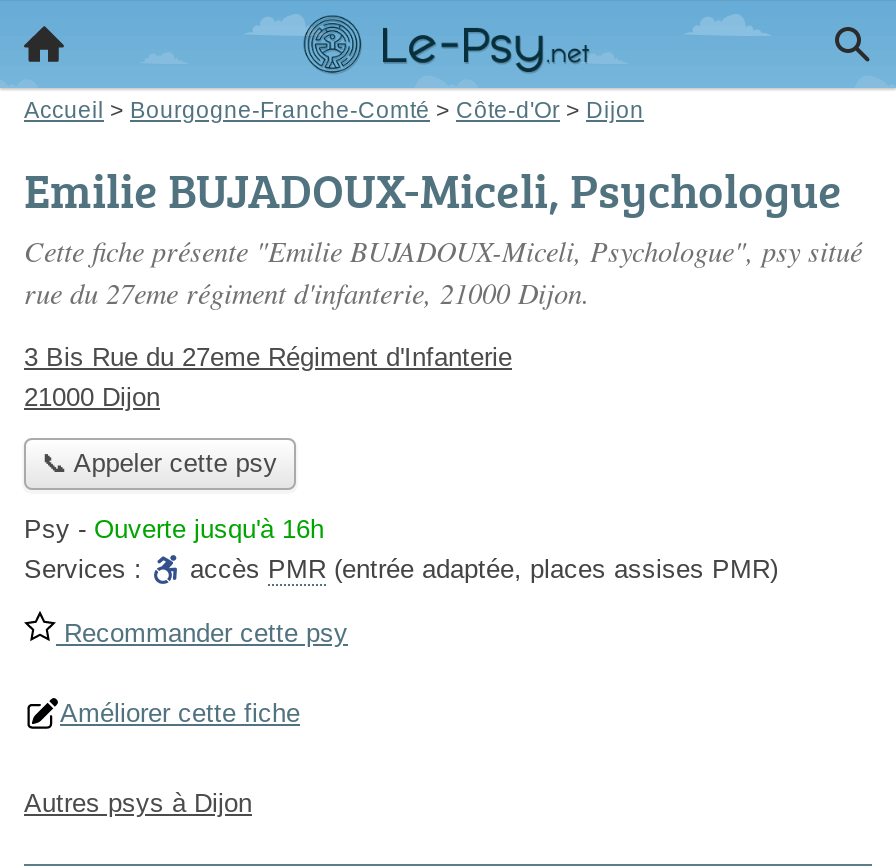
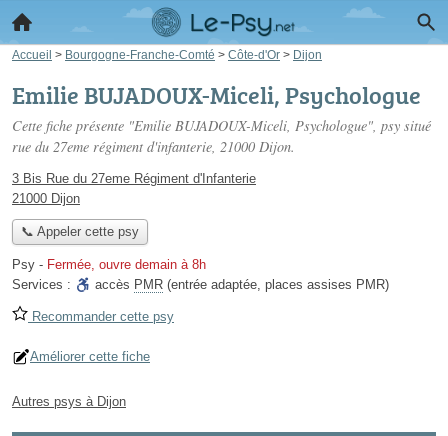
- Psy - Ouverte jusqu'à 16h
+ Psy - Fermée, ouvre demain à 8h
